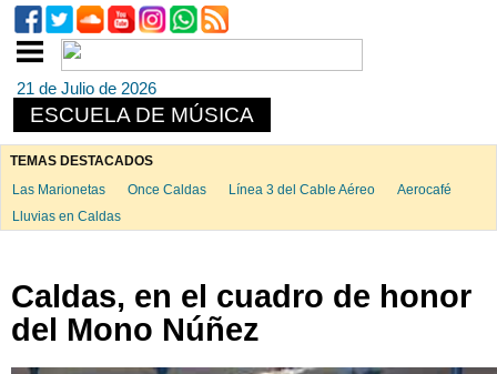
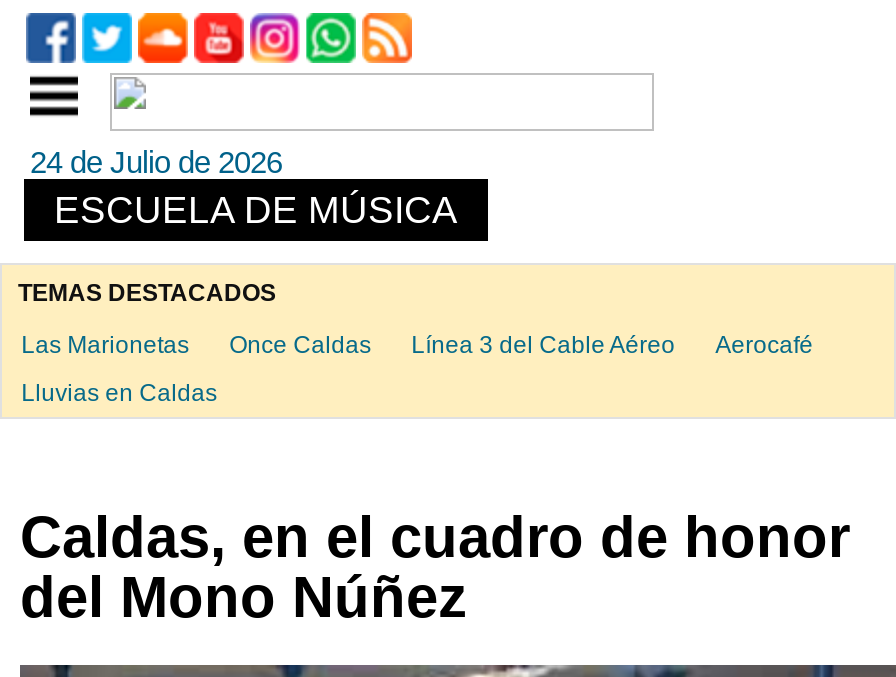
- 21 de Julio de 2026
+ 24 de Julio de 2026
